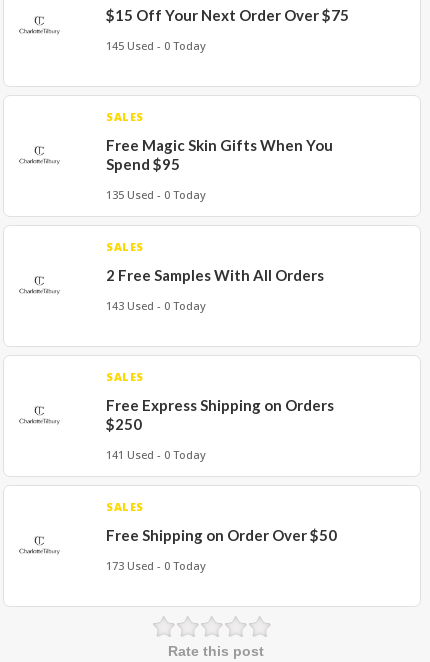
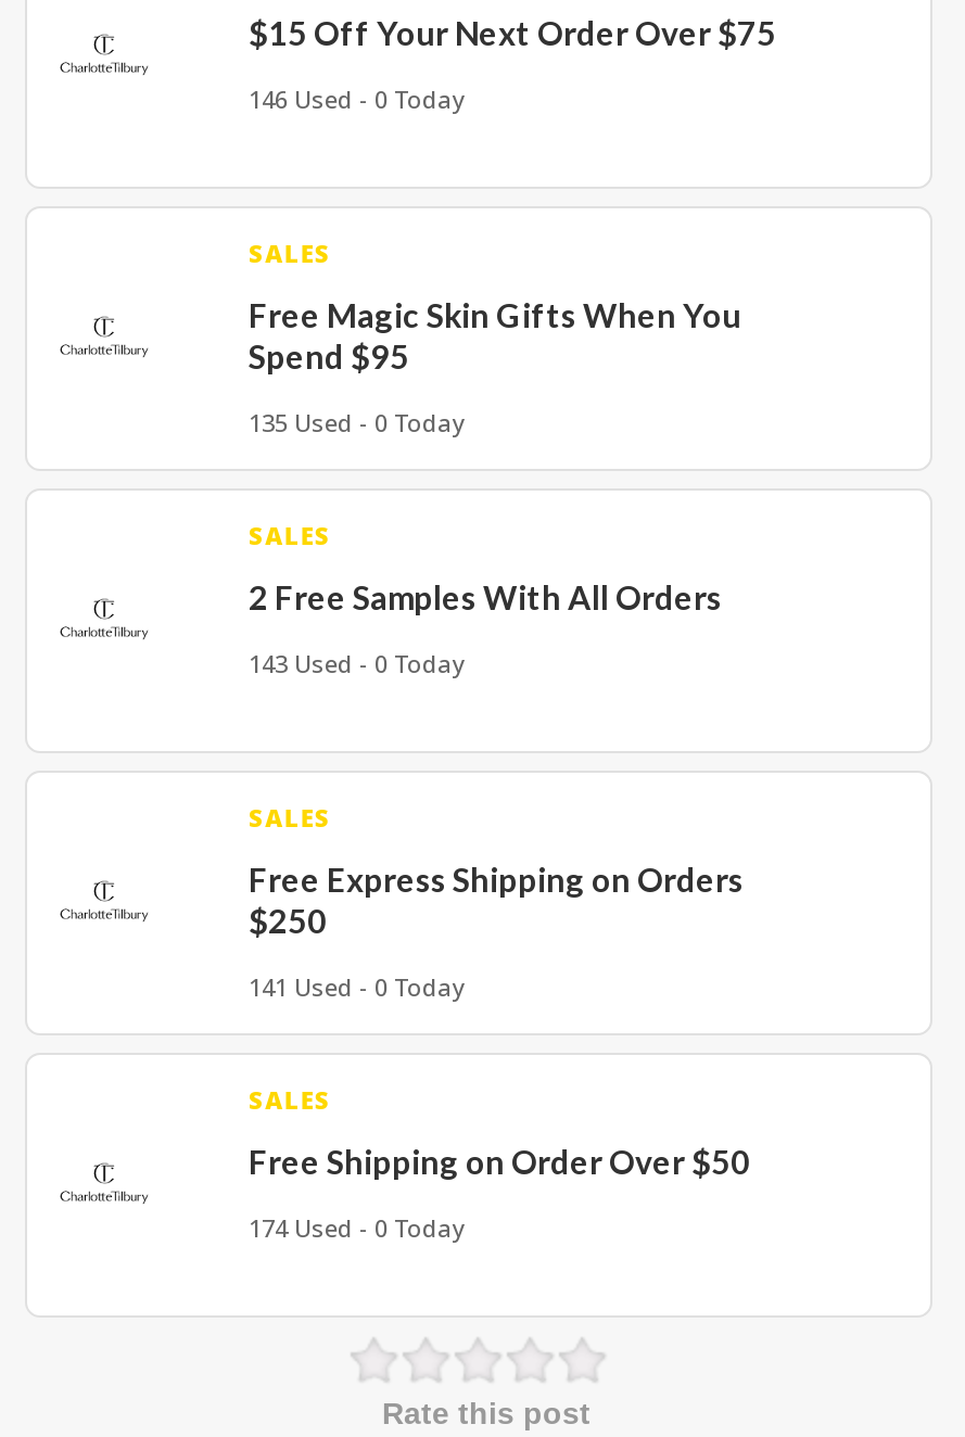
- 145 Used - 0 Today
+ 146 Used - 0 Today

- 173 Used - 0 Today
+ 174 Used - 0 Today
